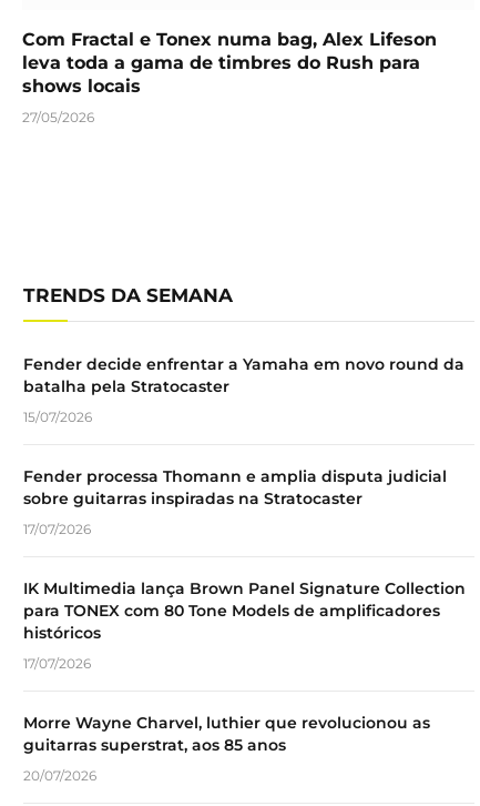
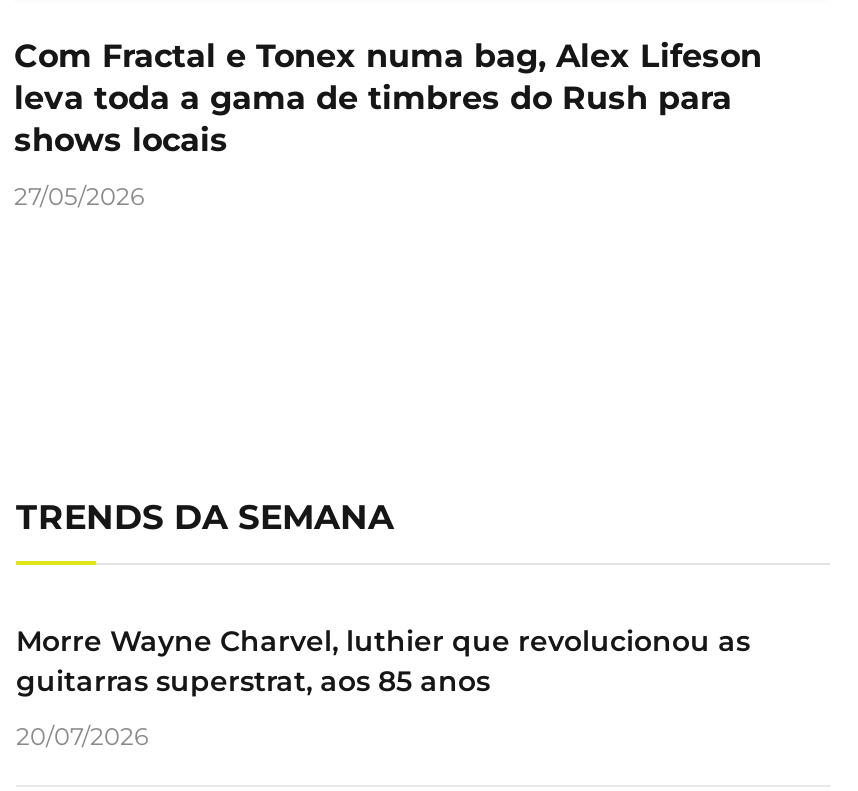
- Fender decide enfrentar a Yamaha em novo round da
- batalha pela Stratocaster
- 15/07/2026
- Fender processa Thomann e amplia disputa judicial
- sobre guitarras inspiradas na Stratocaster
- 17/07/2026
- IK Multimedia lança Brown Panel Signature Collection
- para TONEX com 80 Tone Models de amplificadores
- históricos
- 17/07/2026
